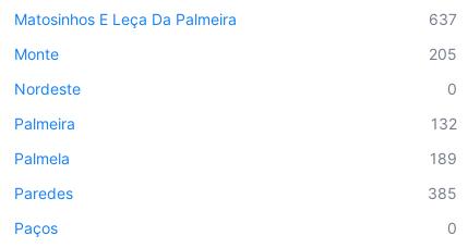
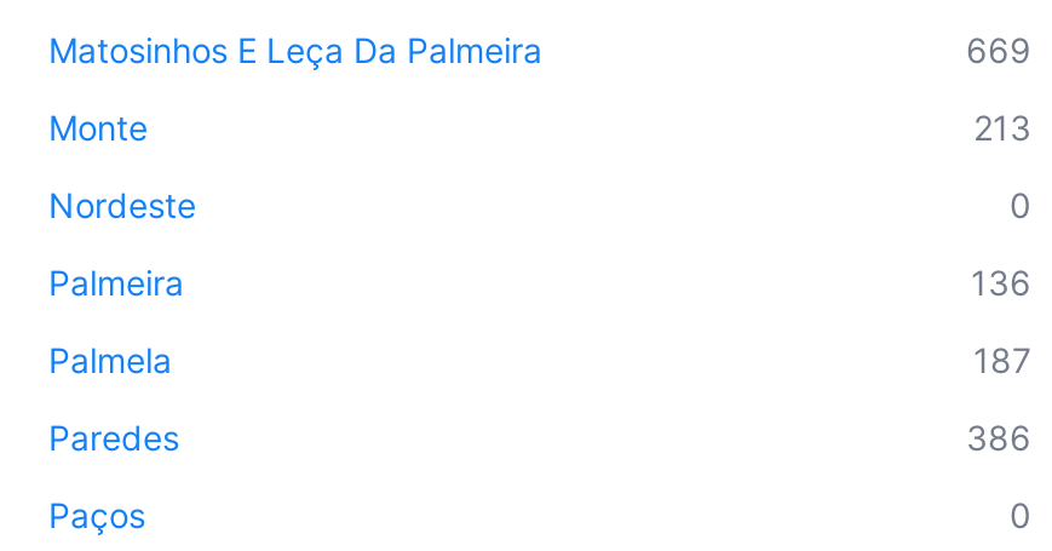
- 637
+ 669

- 205
+ 213

- 132
+ 136

- 189
+ 187

- 385
+ 386
